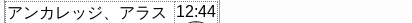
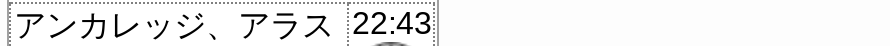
- アンカレッジ、アラス 12:44
+ アンカレッジ、アラス 22:43
